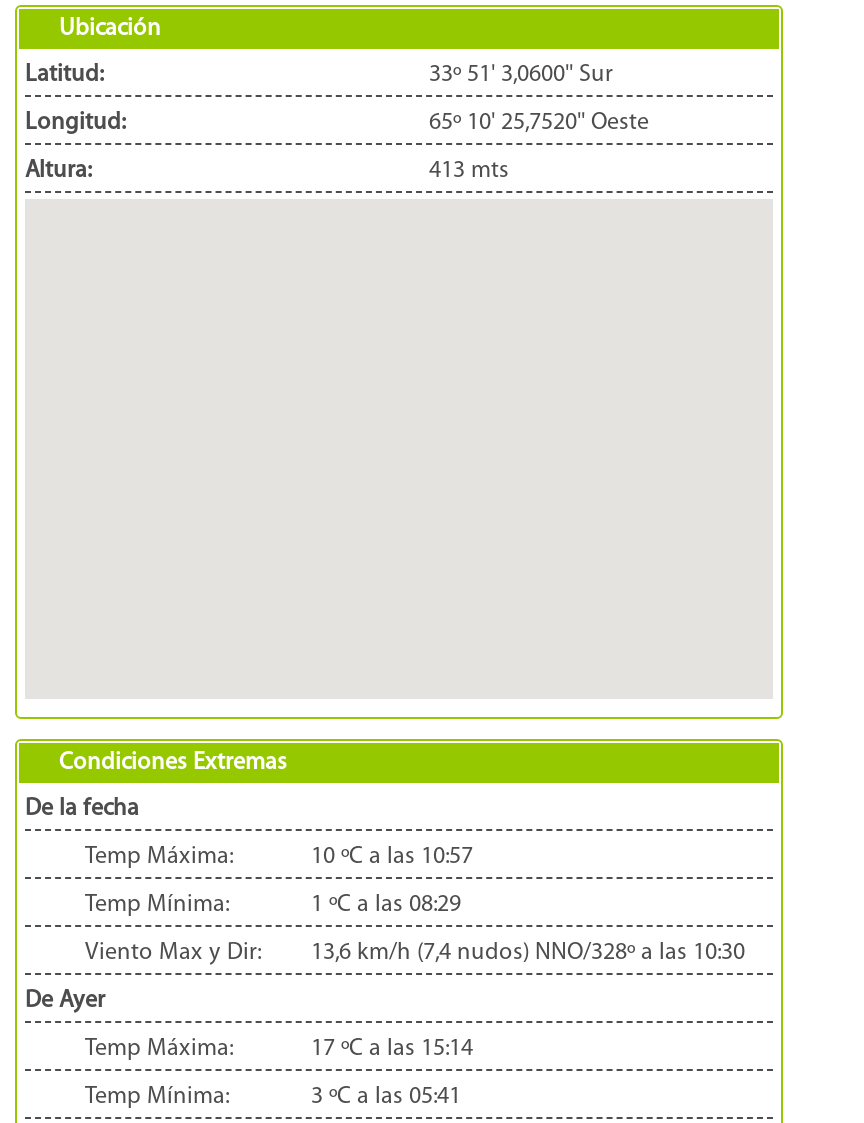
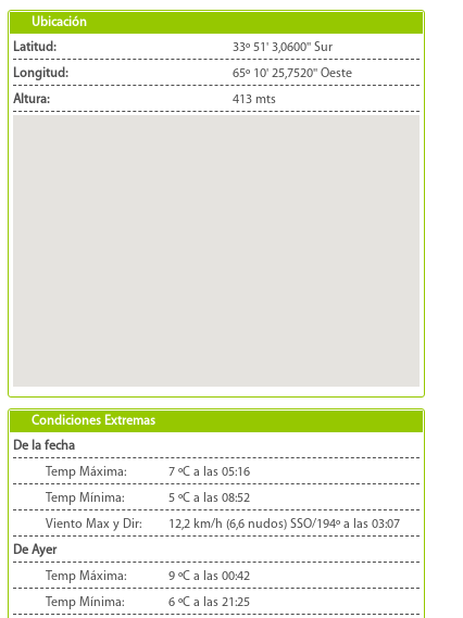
- 10 ºC a las 10:57
+ 7 ºC a las 05:16

- 1 ºC a las 08:29
+ 5 ºC a las 08:52

- 13,6 km/h (7,4 nudos) NNO/328º a las 10:30
+ 12,2 km/h (6,6 nudos) SSO/194º a las 03:07

- 17 ºC a las 15:14
+ 9 ºC a las 00:42

- 3 ºC a las 05:41
+ 6 ºC a las 21:25
